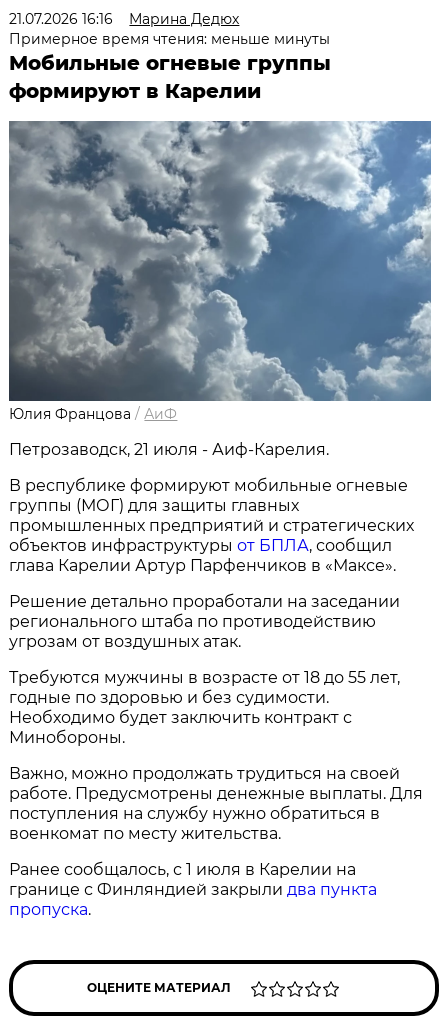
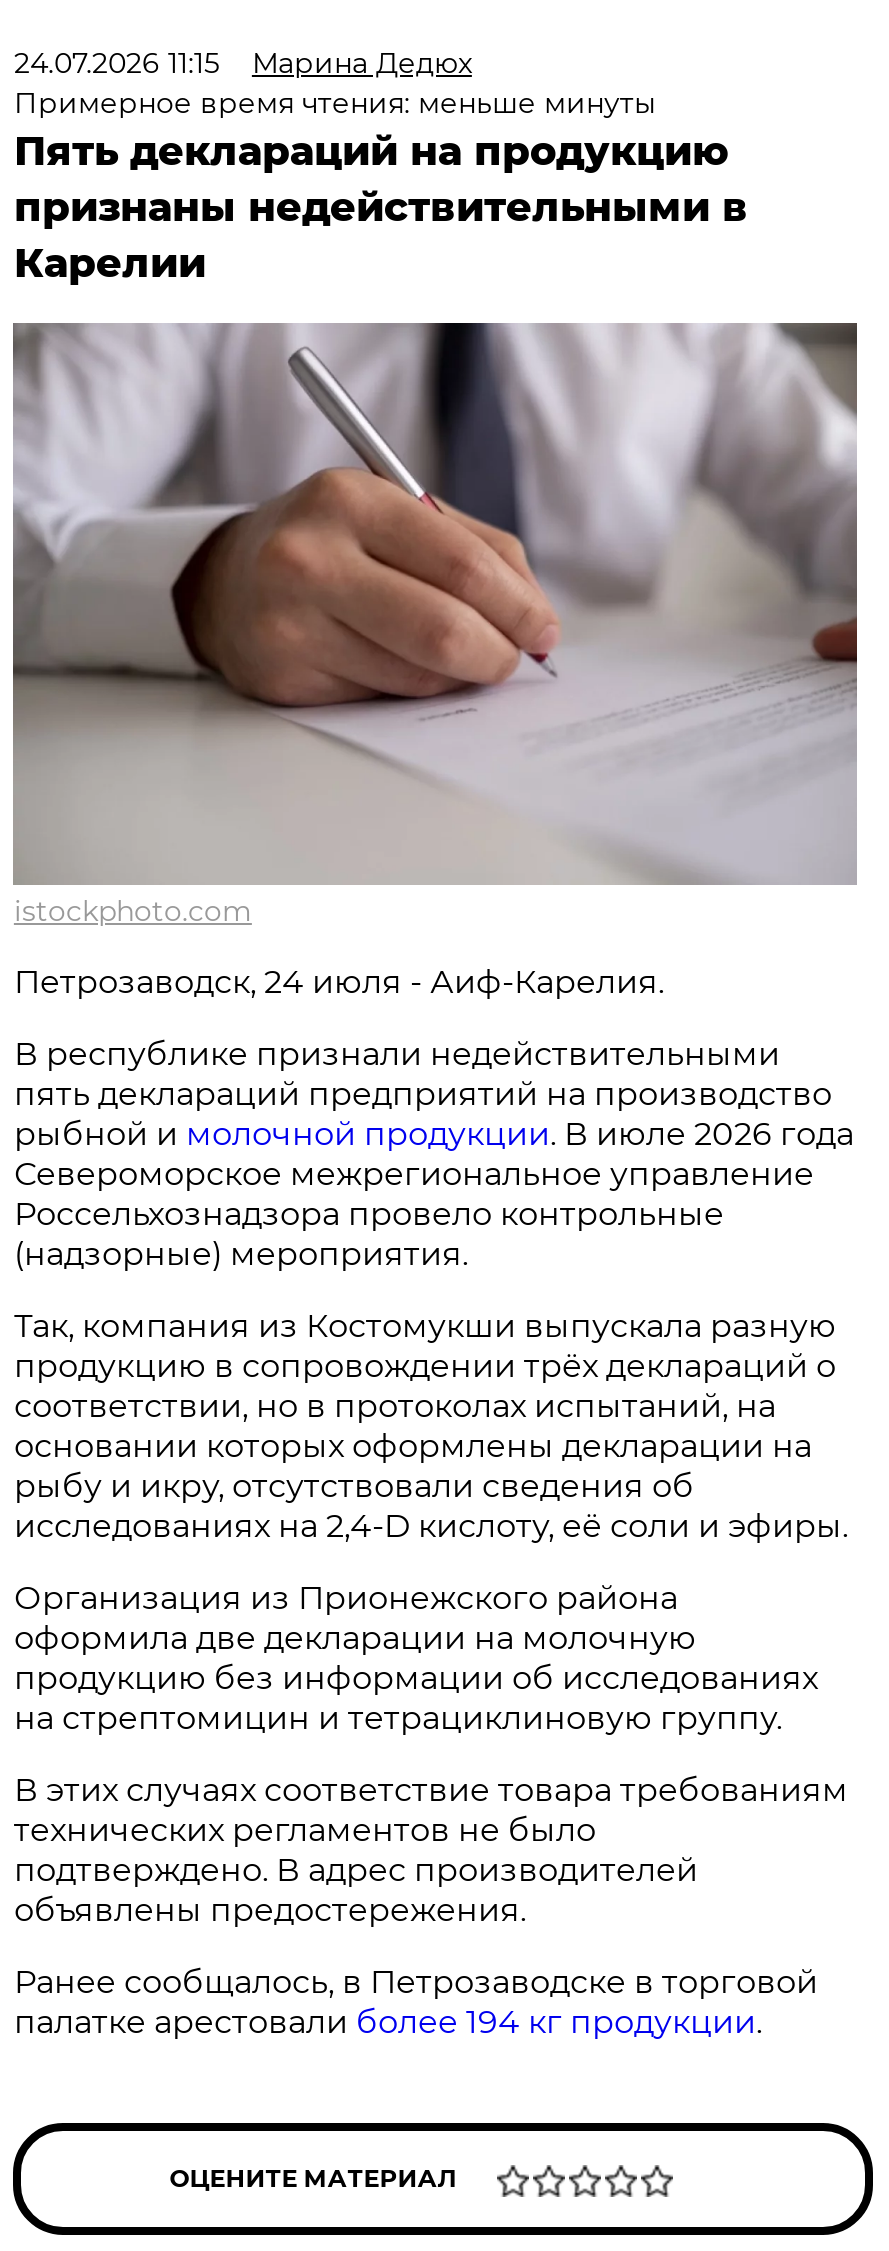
- 21.07.2026 16:16 Марина Дедюх
+ 24.07.2026 11:15 Марина Дедюх

- Мобильные огневые группы
- формируют в Карелии
+ Пять деклараций на продукцию
+ признаны недействительными в
+ Карелии

- [image]
- Юлия Францова / АиФ
+ [image]
+ istockphoto.com

- Петрозаводск, 21 июля - Аиф-Карелия.
+ Петрозаводск, 24 июля - Аиф-Карелия.

- В республике формируют мобильные огневые
- группы (МОГ) для защиты главных
- промышленных предприятий и стратегических
- объектов инфраструктуры от БПЛА, сообщил
- глава Карелии Артур Парфенчиков в «Максе».
+ В республике признали недействительными
+ пять деклараций предприятий на производство
+ рыбной и молочной продукции. В июле 2026 года
+ Североморское межрегиональное управление
+ Россельхознадзора провело контрольные
+ (надзорные) мероприятия.

- Решение детально проработали на заседании
- регионального штаба по противодействию
- угрозам от воздушных атак.
+ Так, компания из Костомукши выпускала разную
+ продукцию в сопровождении трёх деклараций о
+ соответствии, но в протоколах испытаний, на
+ основании которых оформлены декларации на
+ рыбу и икру, отсутствовали сведения об
+ исследованиях на 2,4-D кислоту, её соли и эфиры.

- Требуются мужчины в возрасте от 18 до 55 лет,
- годные по здоровью и без судимости.
- Необходимо будет заключить контракт с
- Минобороны.
+ Организация из Прионежского района
+ оформила две декларации на молочную
+ продукцию без информации об исследованиях
+ на стрептомицин и тетрациклиновую группу.

- Важно, можно продолжать трудиться на своей
- работе. Предусмотрены денежные выплаты. Для
- поступления на службу нужно обратиться в
- военкомат по месту жительства.
+ В этих случаях соответствие товара требованиям
+ технических регламентов не было
+ подтверждено. В адрес производителей
+ объявлены предостережения.

- Ранее сообщалось, с 1 июля в Карелии на
- границе с Финляндией закрыли два пункта
- пропуска.
+ Ранее сообщалось, в Петрозаводске в торговой
+ палатке арестовали более 194 кг продукции.
